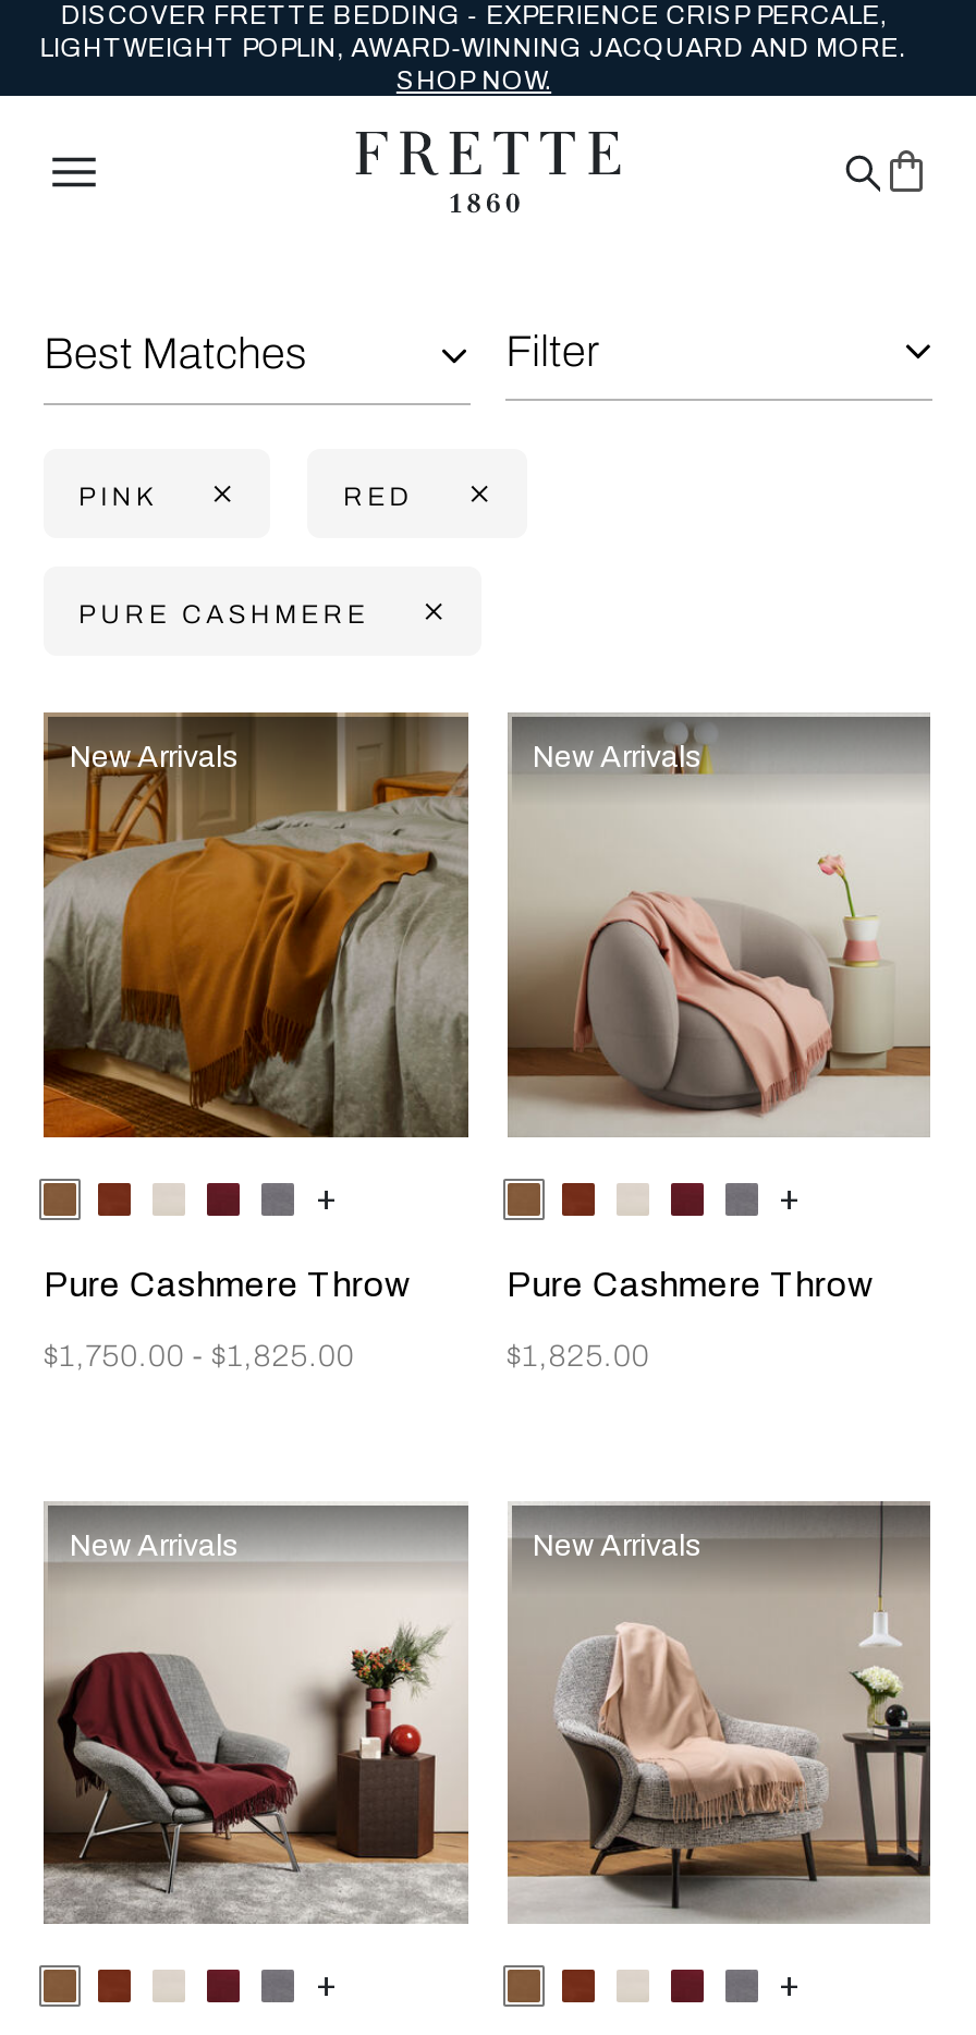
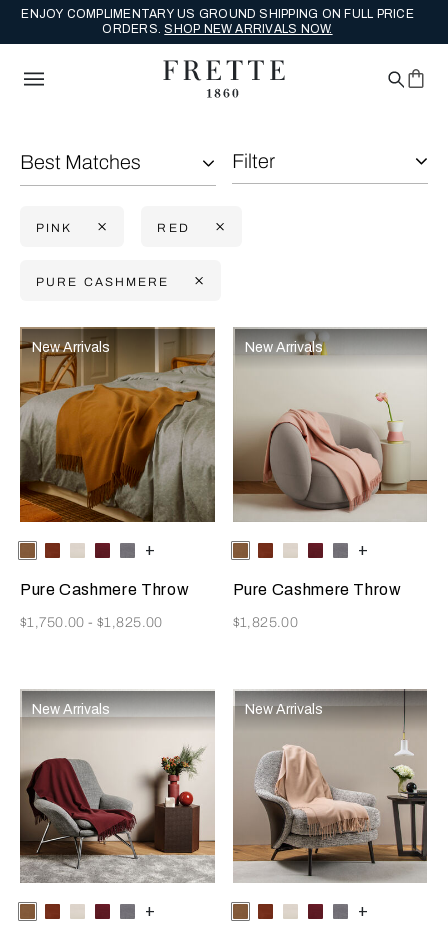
- DISCOVER FRETTE BEDDING - EXPERIENCE CRISP PERCALE,
- LIGHTWEIGHT POPLIN, AWARD-WINNING JACQUARD AND MORE.
- SHOP NOW.
+ ENJOY COMPLIMENTARY US GROUND SHIPPING ON FULL PRICE
+ ORDERS. SHOP NEW ARRIVALS NOW.
